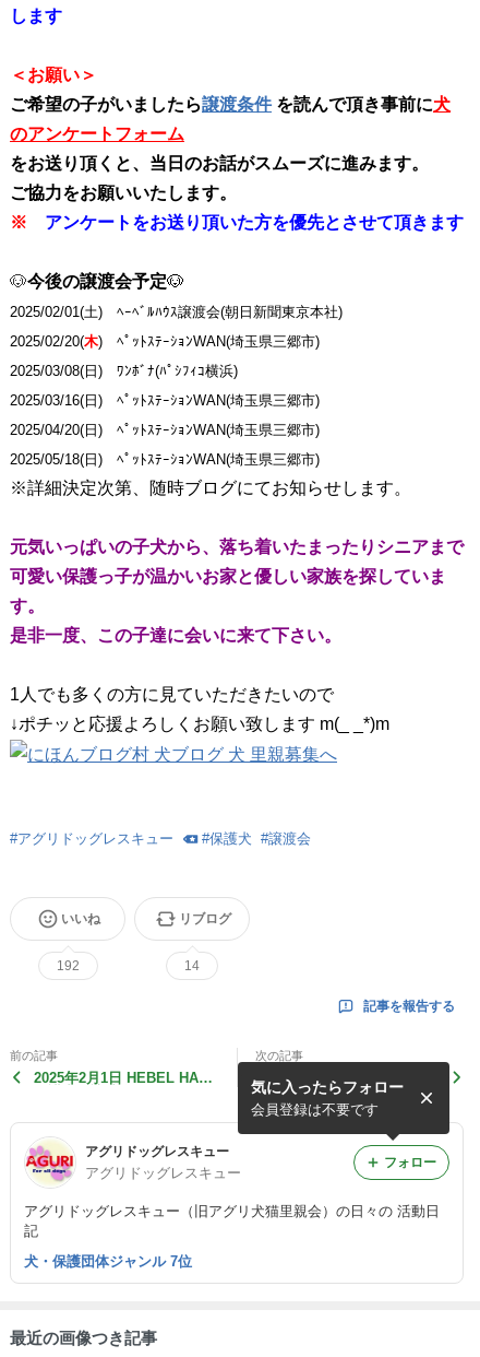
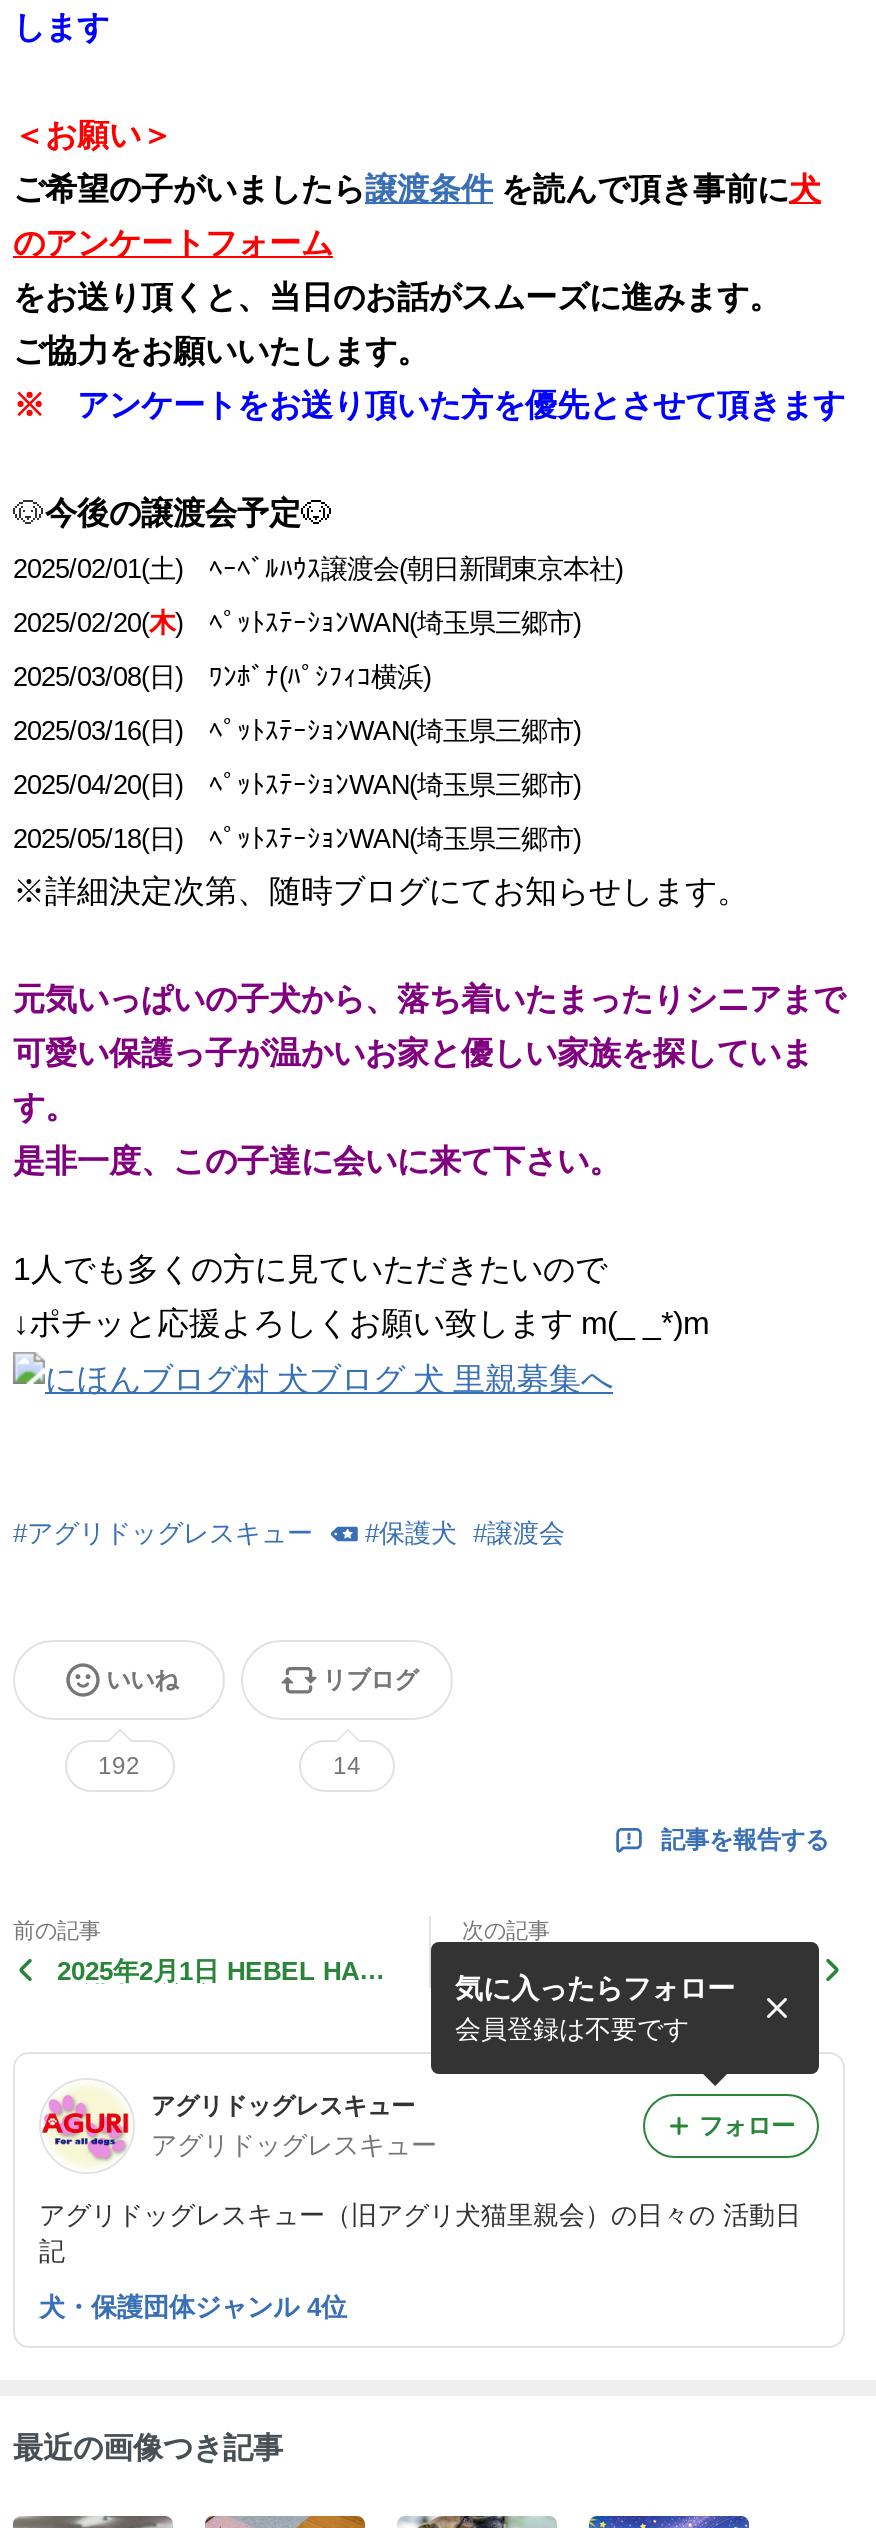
- 犬・保護団体ジャンル 7位
+ 犬・保護団体ジャンル 4位
